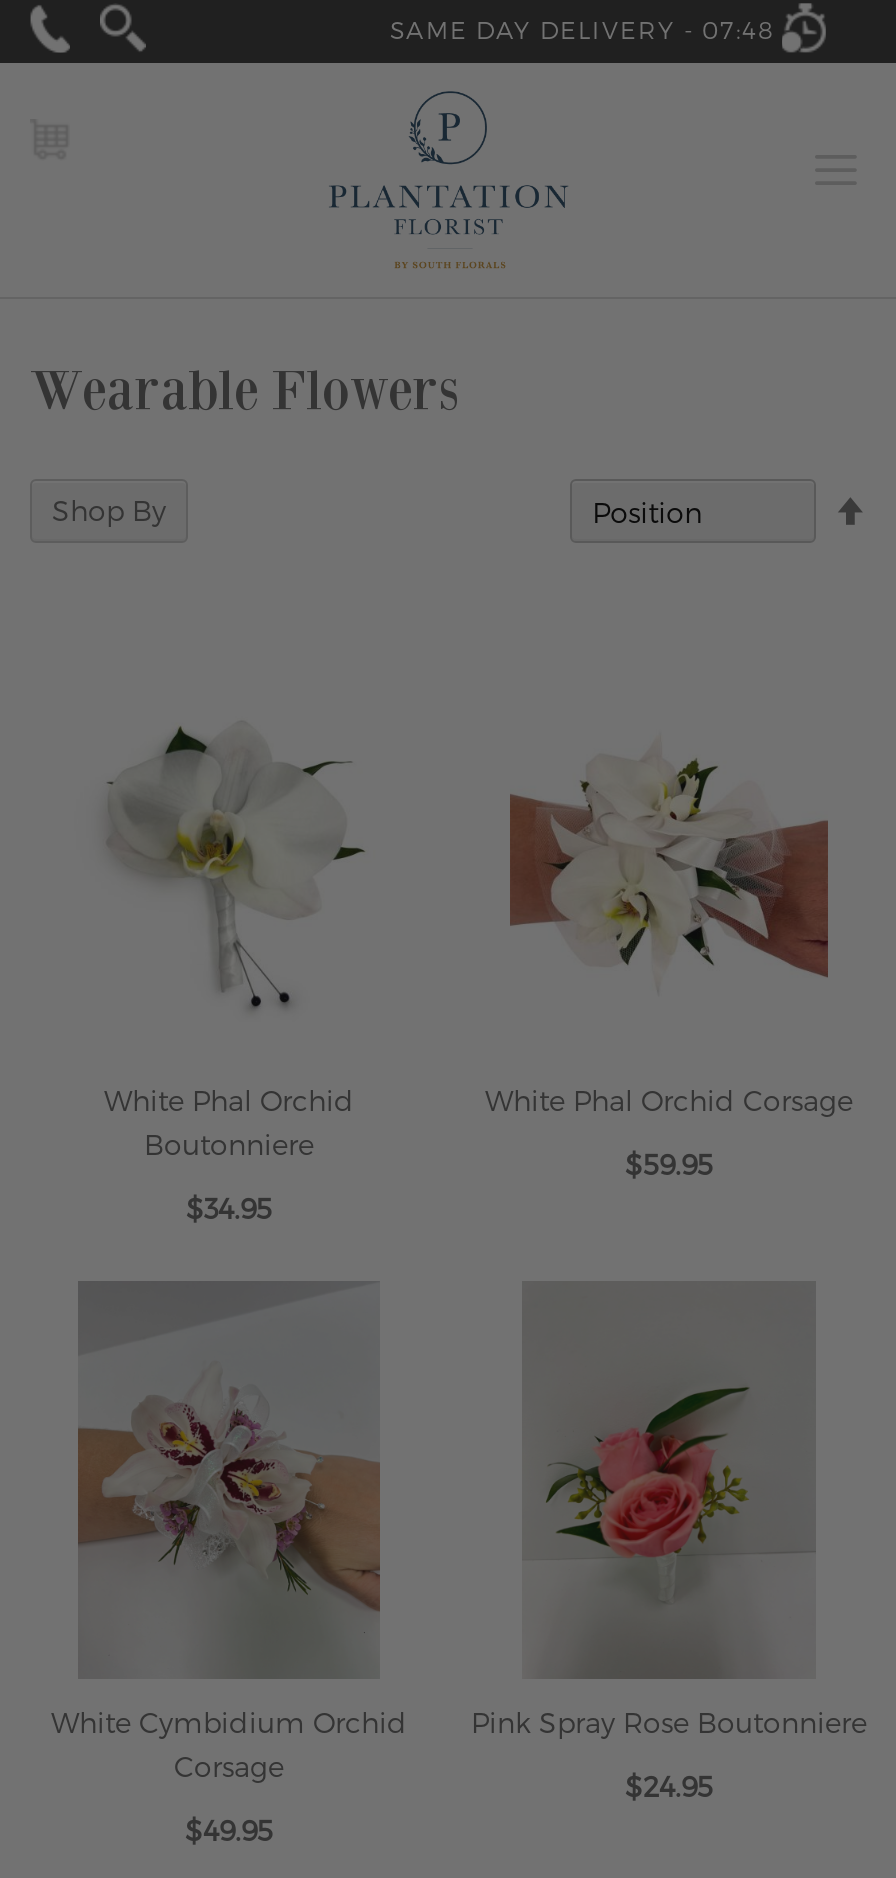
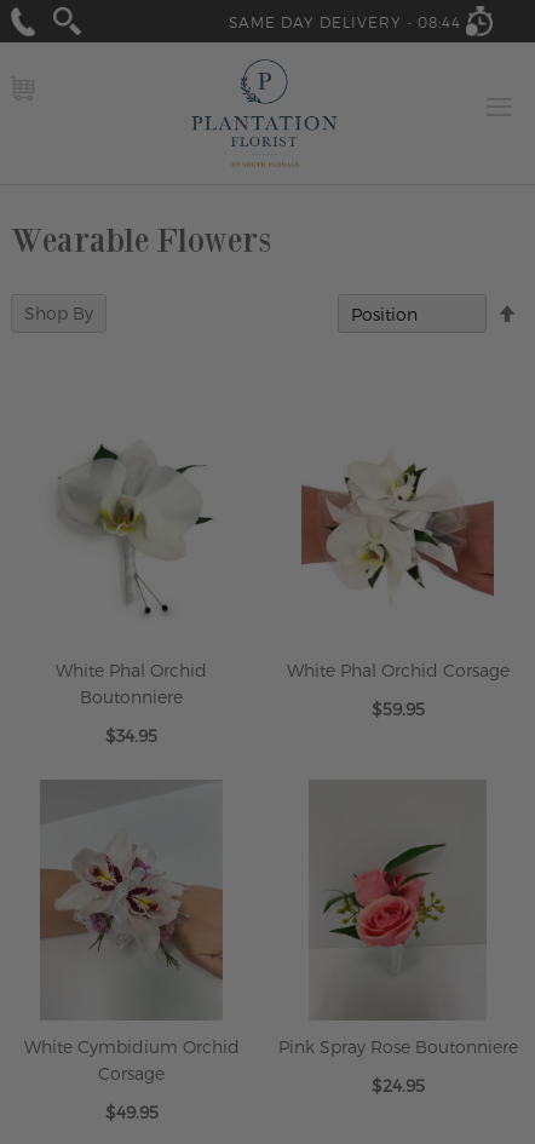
- SAME DAY DELIVERY - 07:48
+ SAME DAY DELIVERY - 08:44
